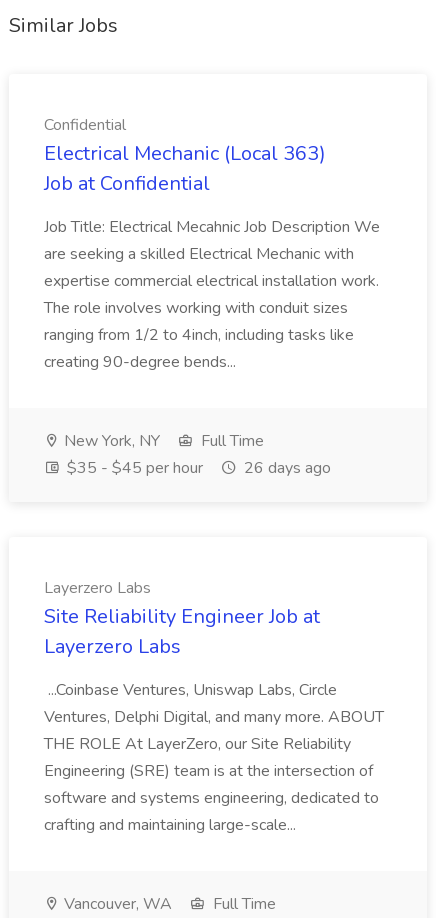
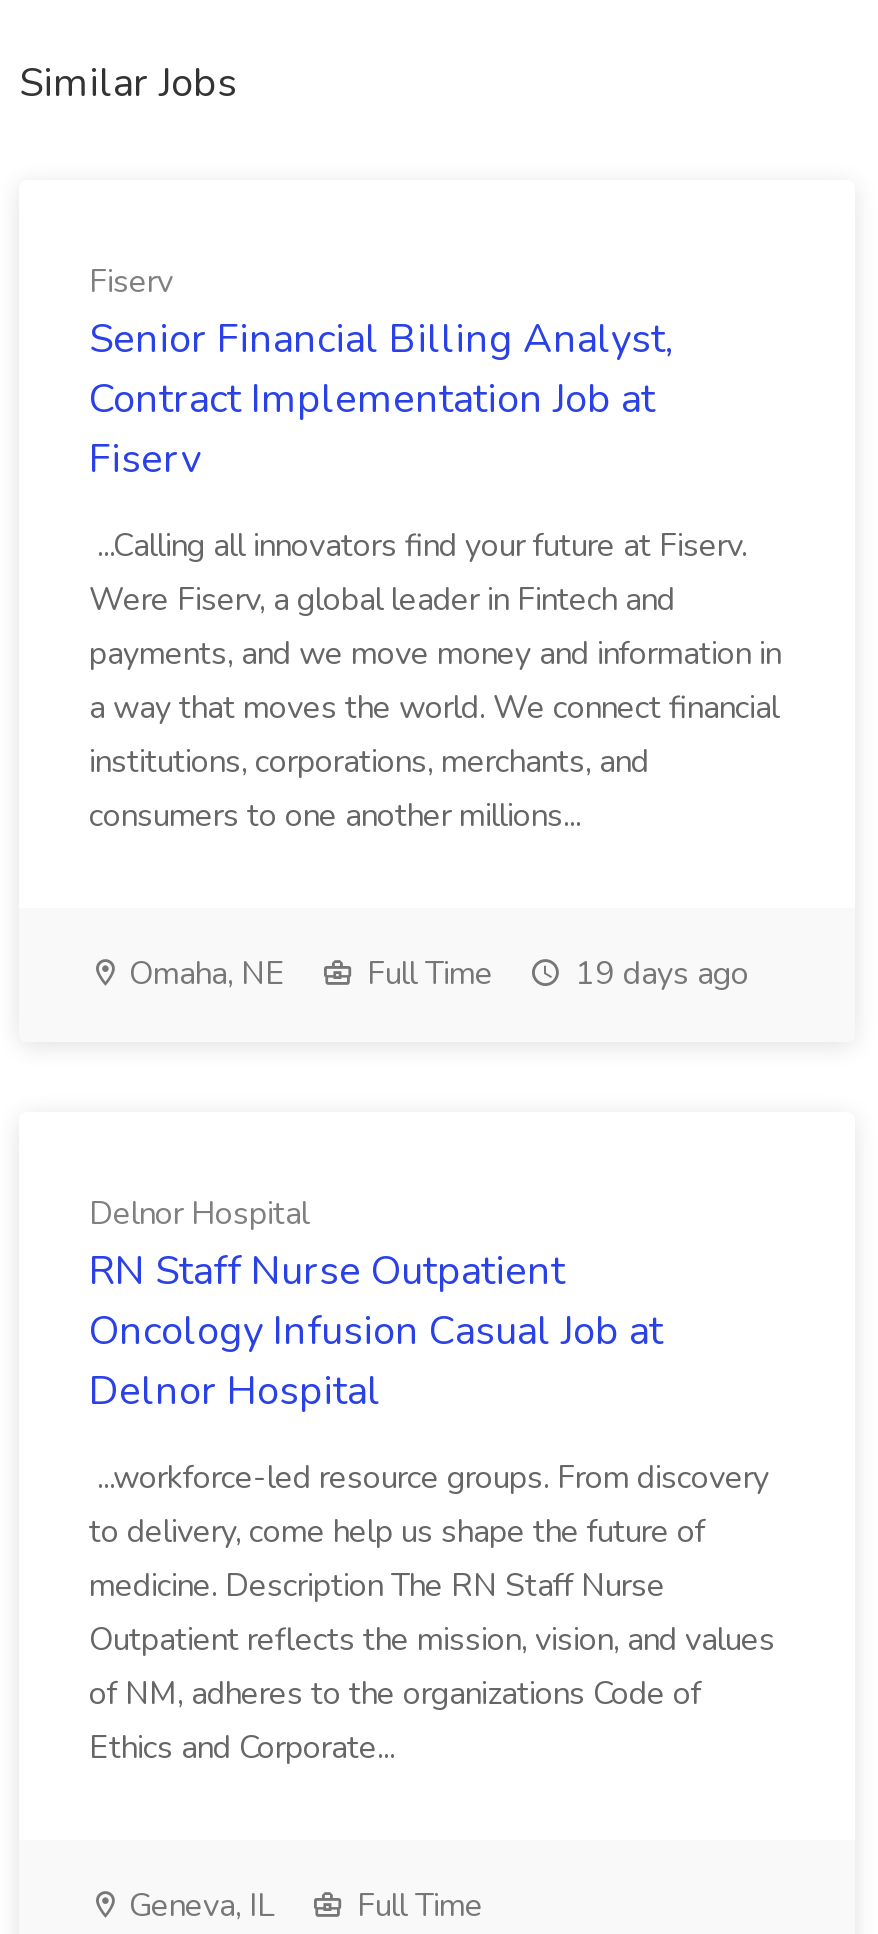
- Confidential
- Electrical Mechanic (Local 363)
- Job at Confidential
+ Fiserv
+ Senior Financial Billing Analyst,
+ Contract Implementation Job at
+ Fiserv

- Job Title: Electrical Mecahnic Job Description We
- are seeking a skilled Electrical Mechanic with
- expertise commercial electrical installation work.
- The role involves working with conduit sizes
- ranging from 1/2 to 4inch, including tasks like
- creating 90-degree bends...
+ ...Calling all innovators find your future at Fiserv.
+ Were Fiserv, a global leader in Fintech and
+ payments, and we move money and information in
+ a way that moves the world. We connect financial
+ institutions, corporations, merchants, and
+ consumers to one another millions...

- New York, NY
+ Omaha, NE

- $35 - $45 per hour
- 26 days ago
+ 19 days ago

- Layerzero Labs
- Site Reliability Engineer Job at
- Layerzero Labs
+ Delnor Hospital
+ RN Staff Nurse Outpatient
+ Oncology Infusion Casual Job at
+ Delnor Hospital

- ...Coinbase Ventures, Uniswap Labs, Circle
- Ventures, Delphi Digital, and many more. ABOUT
- THE ROLE At LayerZero, our Site Reliability
- Engineering (SRE) team is at the intersection of
- software and systems engineering, dedicated to
- crafting and maintaining large-scale...
+ ...workforce-led resource groups. From discovery
+ to delivery, come help us shape the future of
+ medicine. Description The RN Staff Nurse
+ Outpatient reflects the mission, vision, and values
+ of NM, adheres to the organizations Code of
+ Ethics and Corporate...

- Vancouver, WA
+ Geneva, IL
